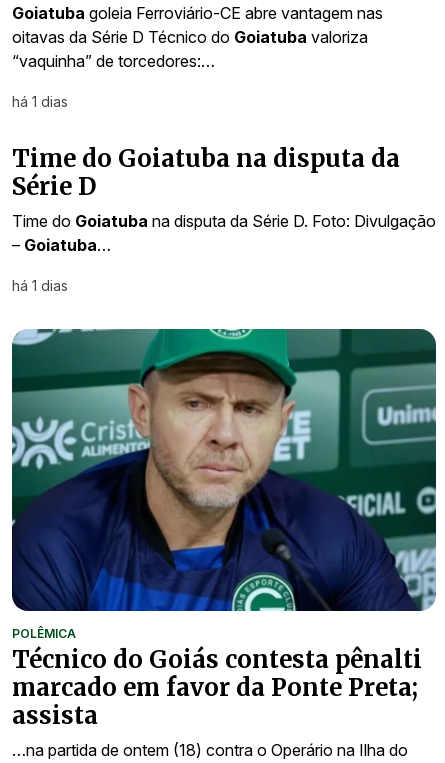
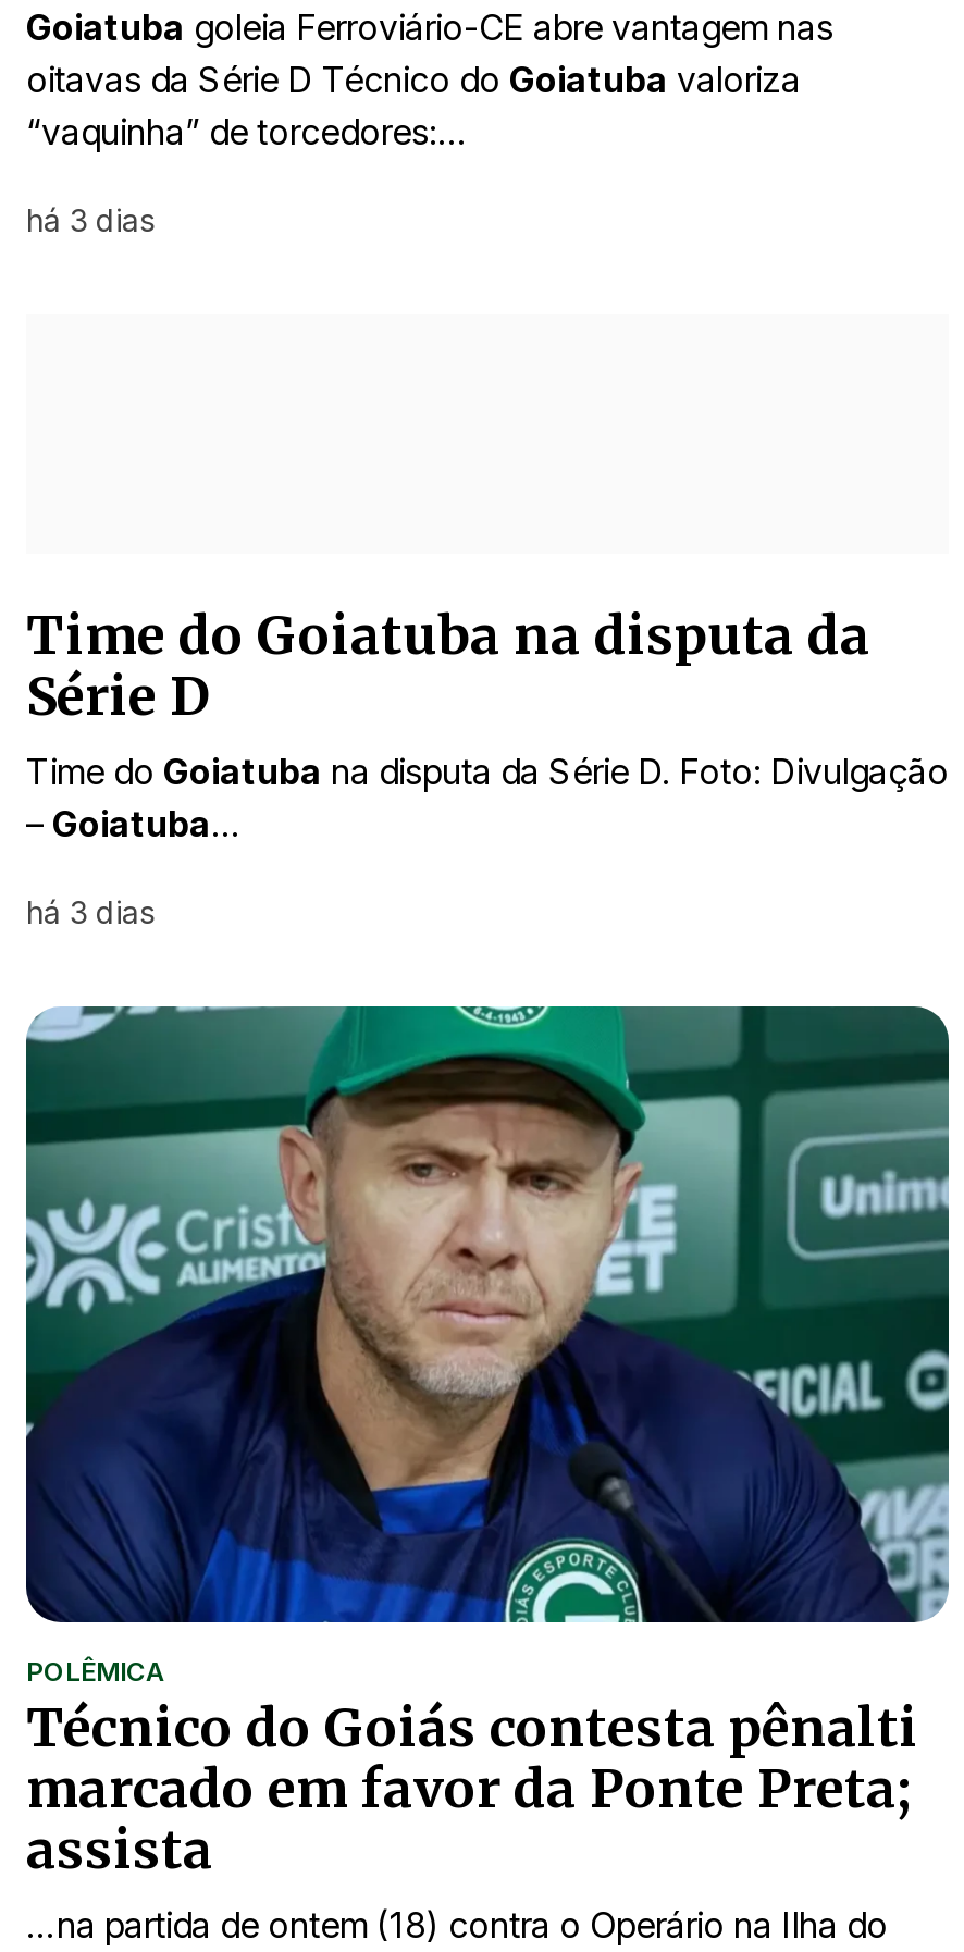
- há 1 dias
+ há 3 dias

- há 1 dias
+ há 3 dias
